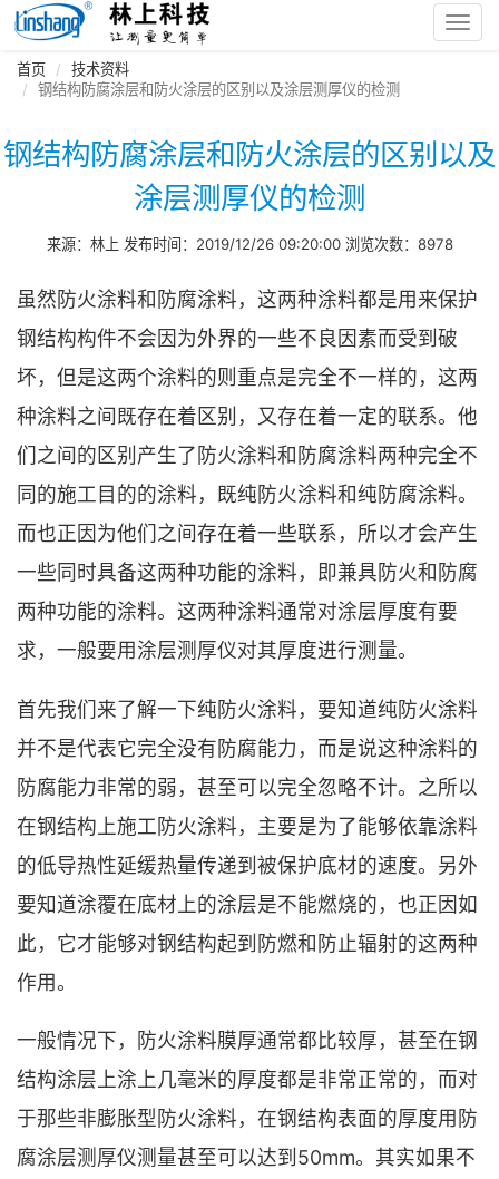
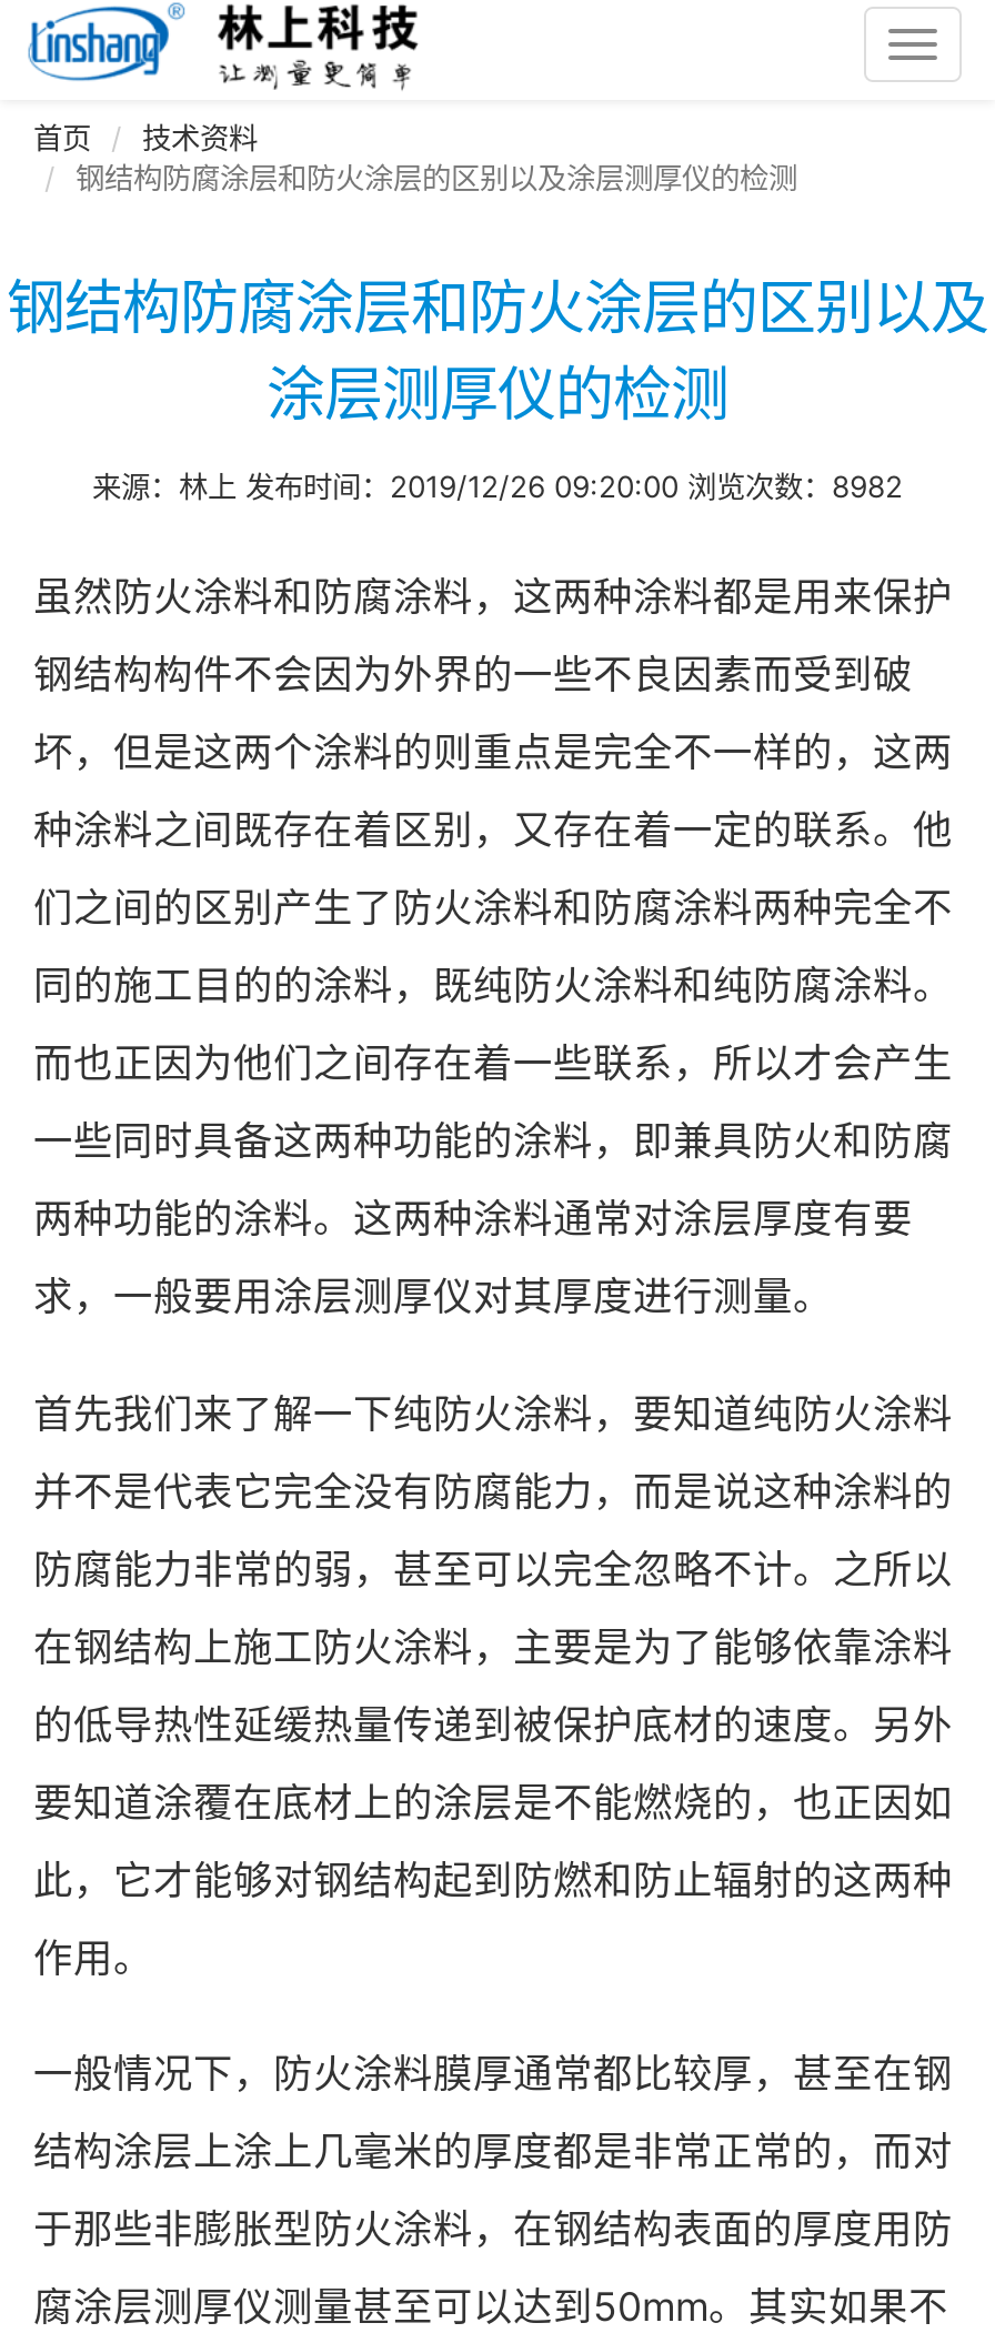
- 来源：林上 发布时间：2019/12/26 09:20:00 浏览次数：8978
+ 来源：林上 发布时间：2019/12/26 09:20:00 浏览次数：8982
